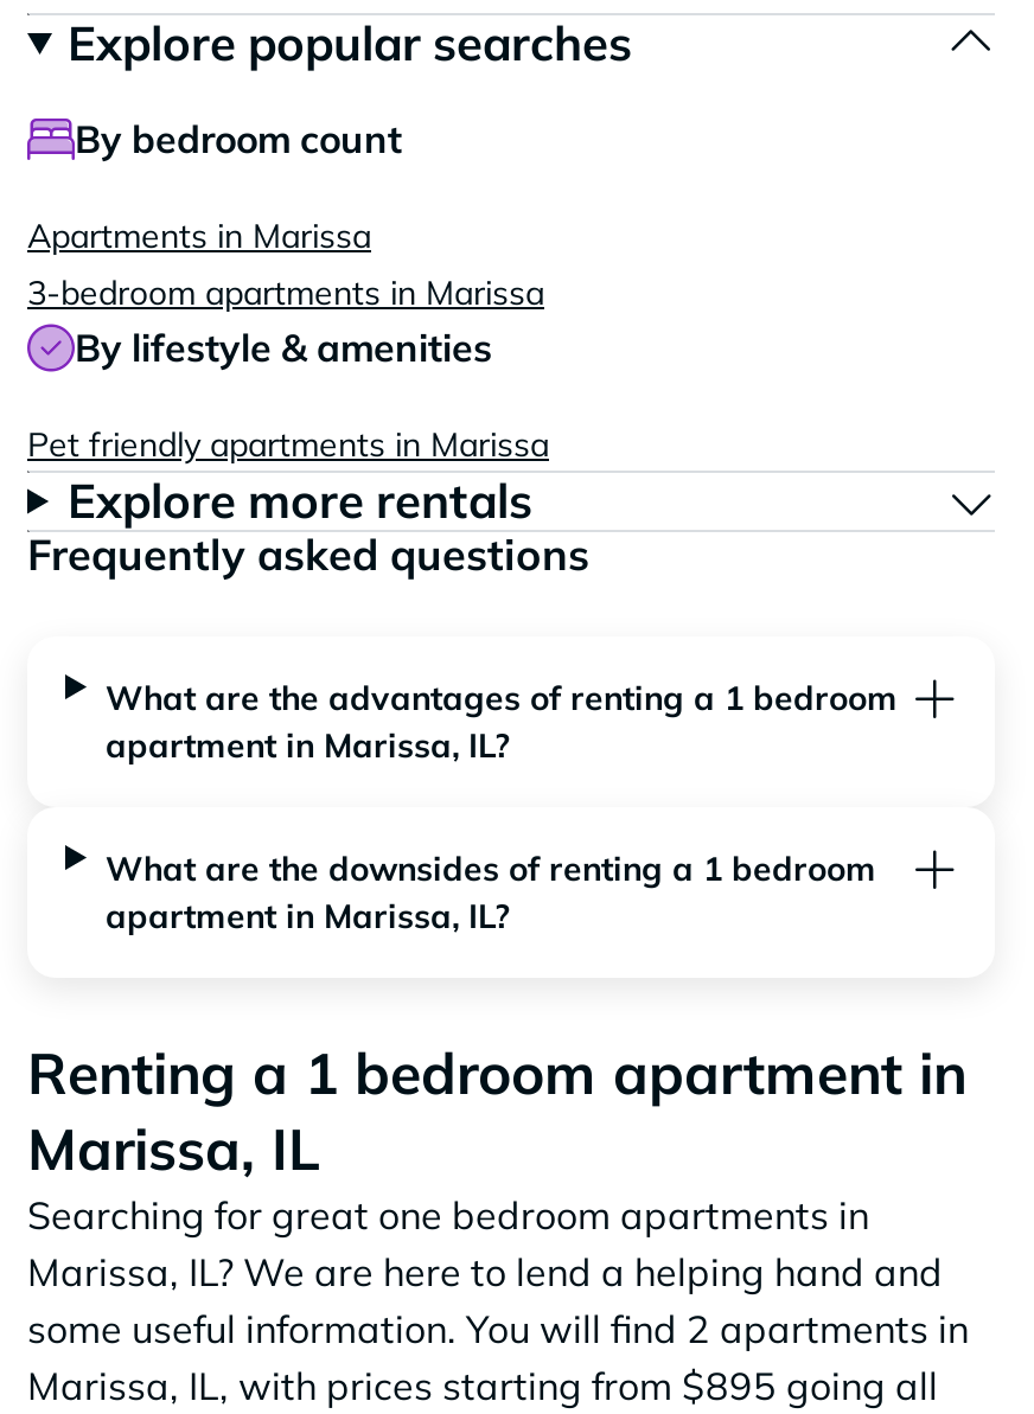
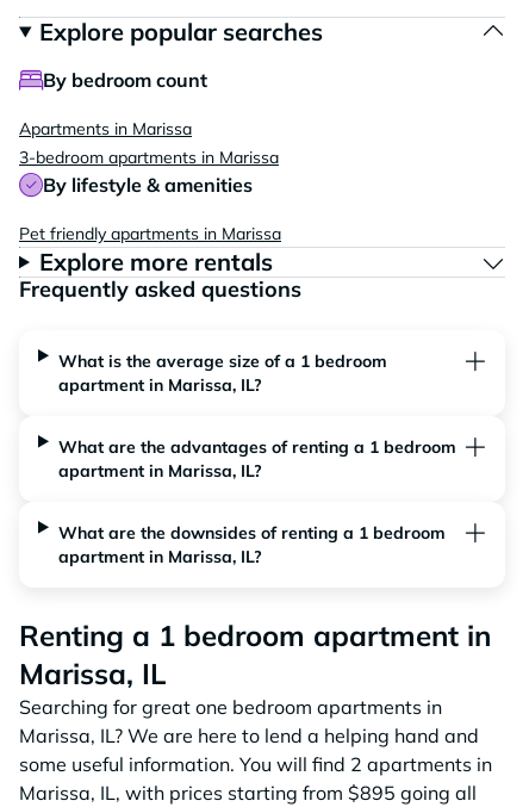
+ What is the average size of a 1 bedroom
+ apartment in Marissa, IL?
